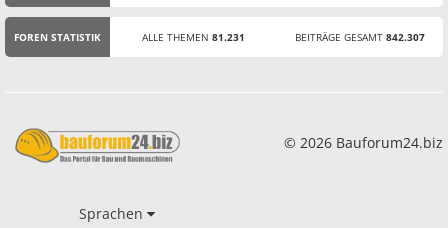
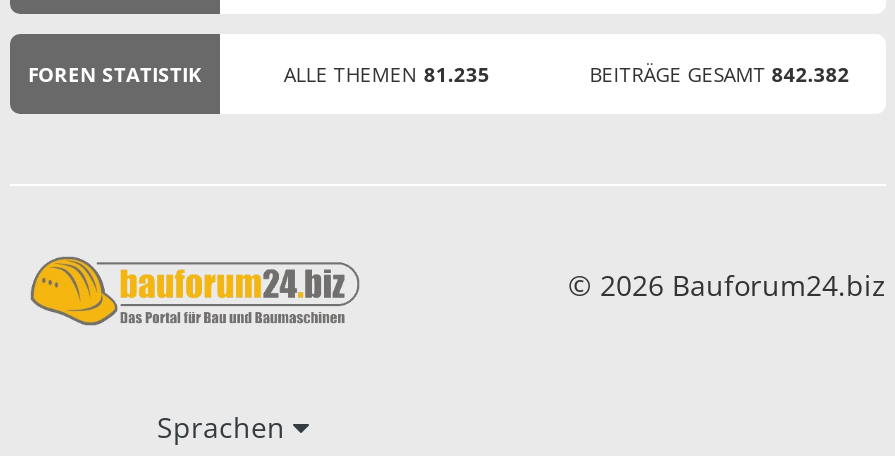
- ALLE THEMEN 81.231
+ ALLE THEMEN 81.235

- BEITRÄGE GESAMT 842.307
+ BEITRÄGE GESAMT 842.382
